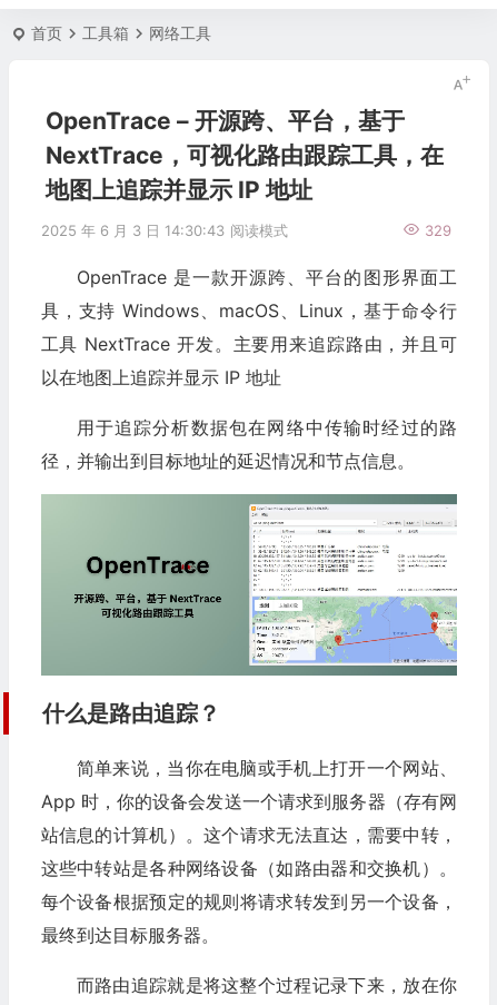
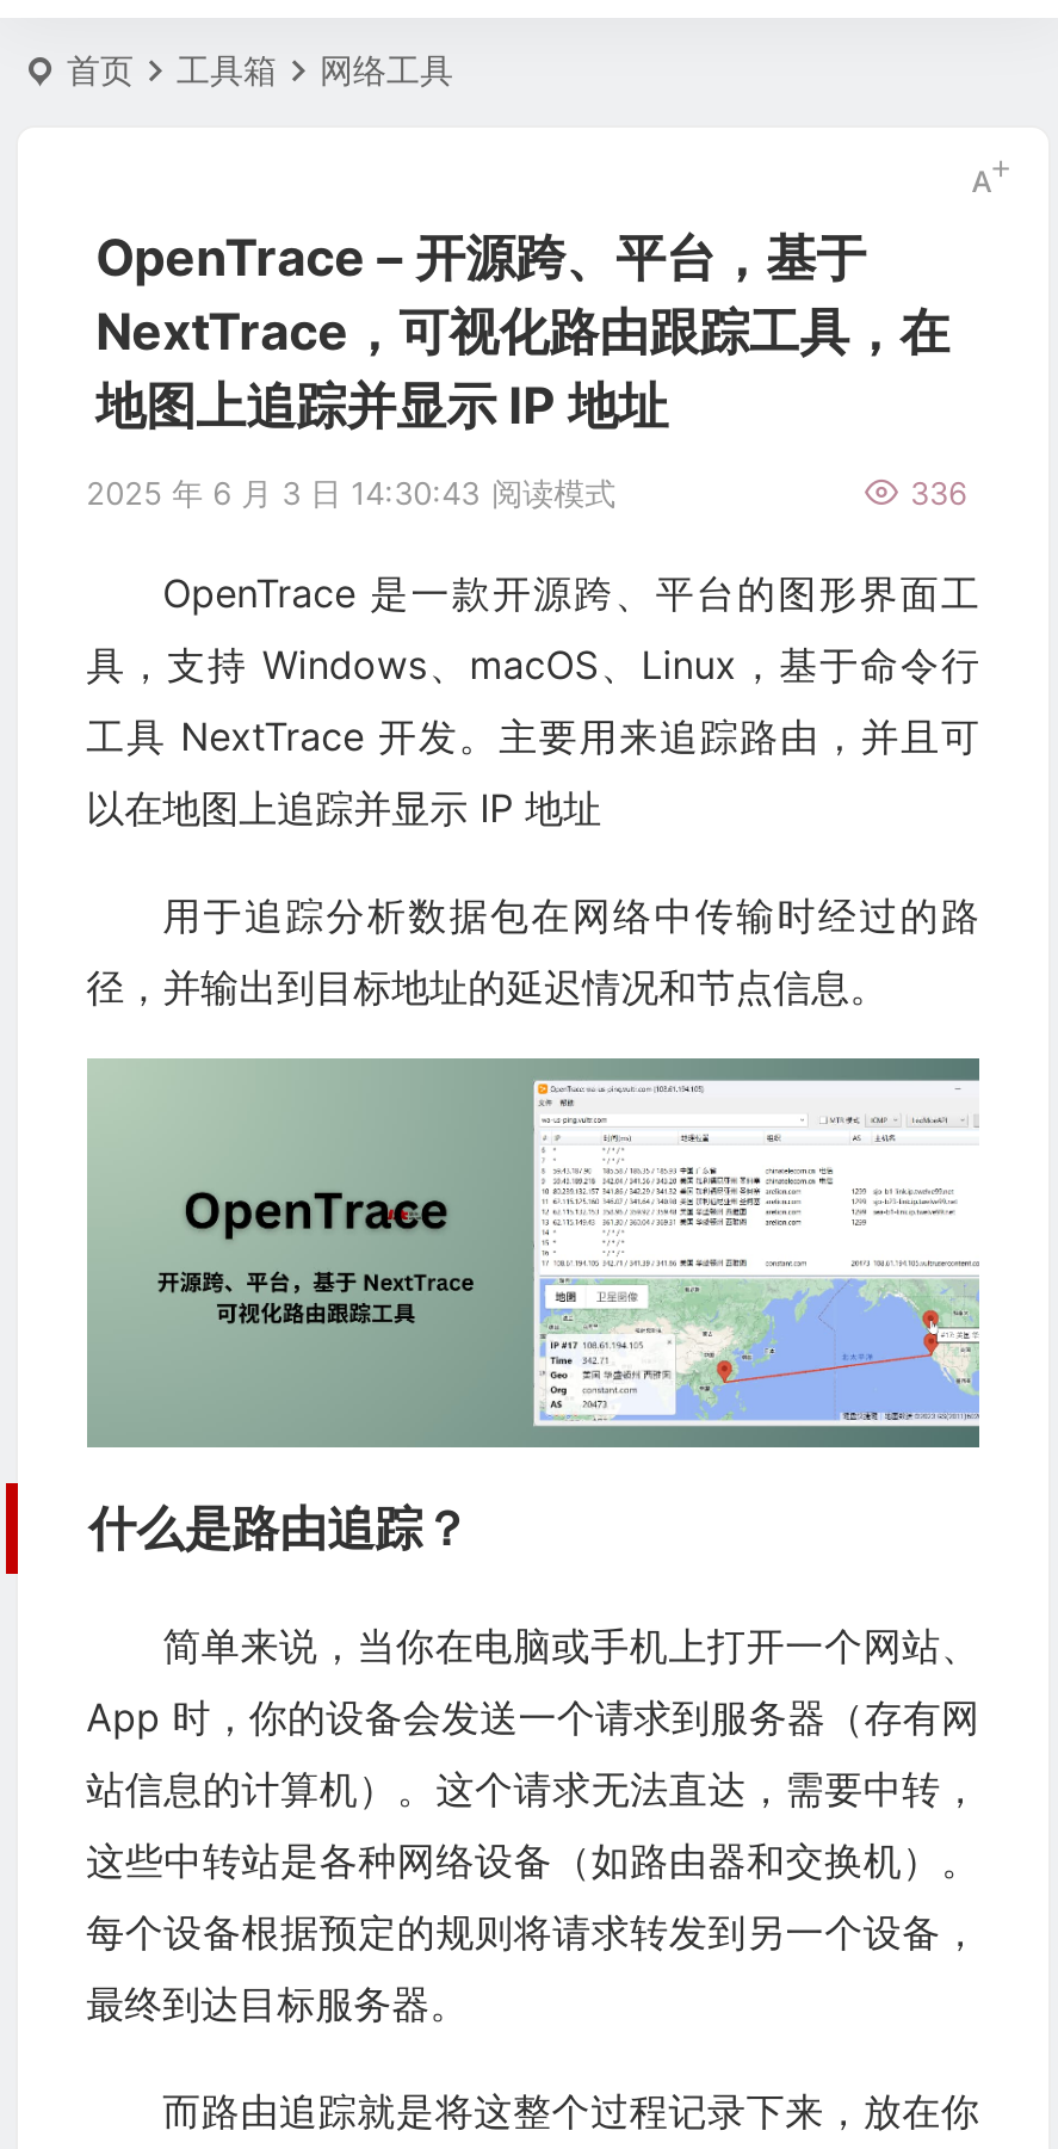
- 329
+ 336
